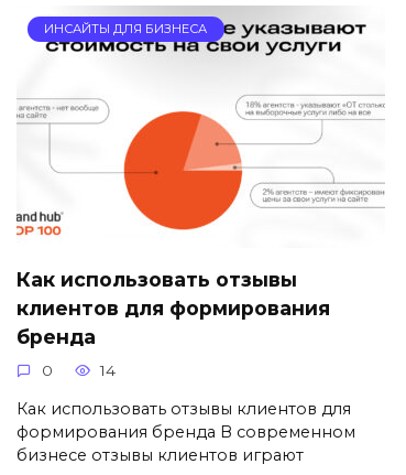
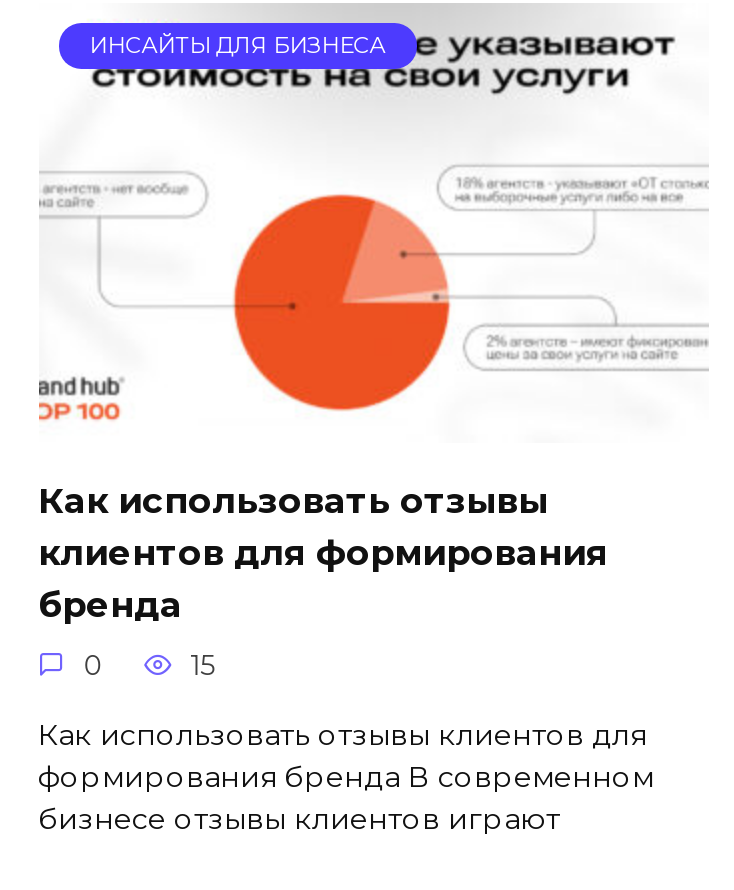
- 14
+ 15
